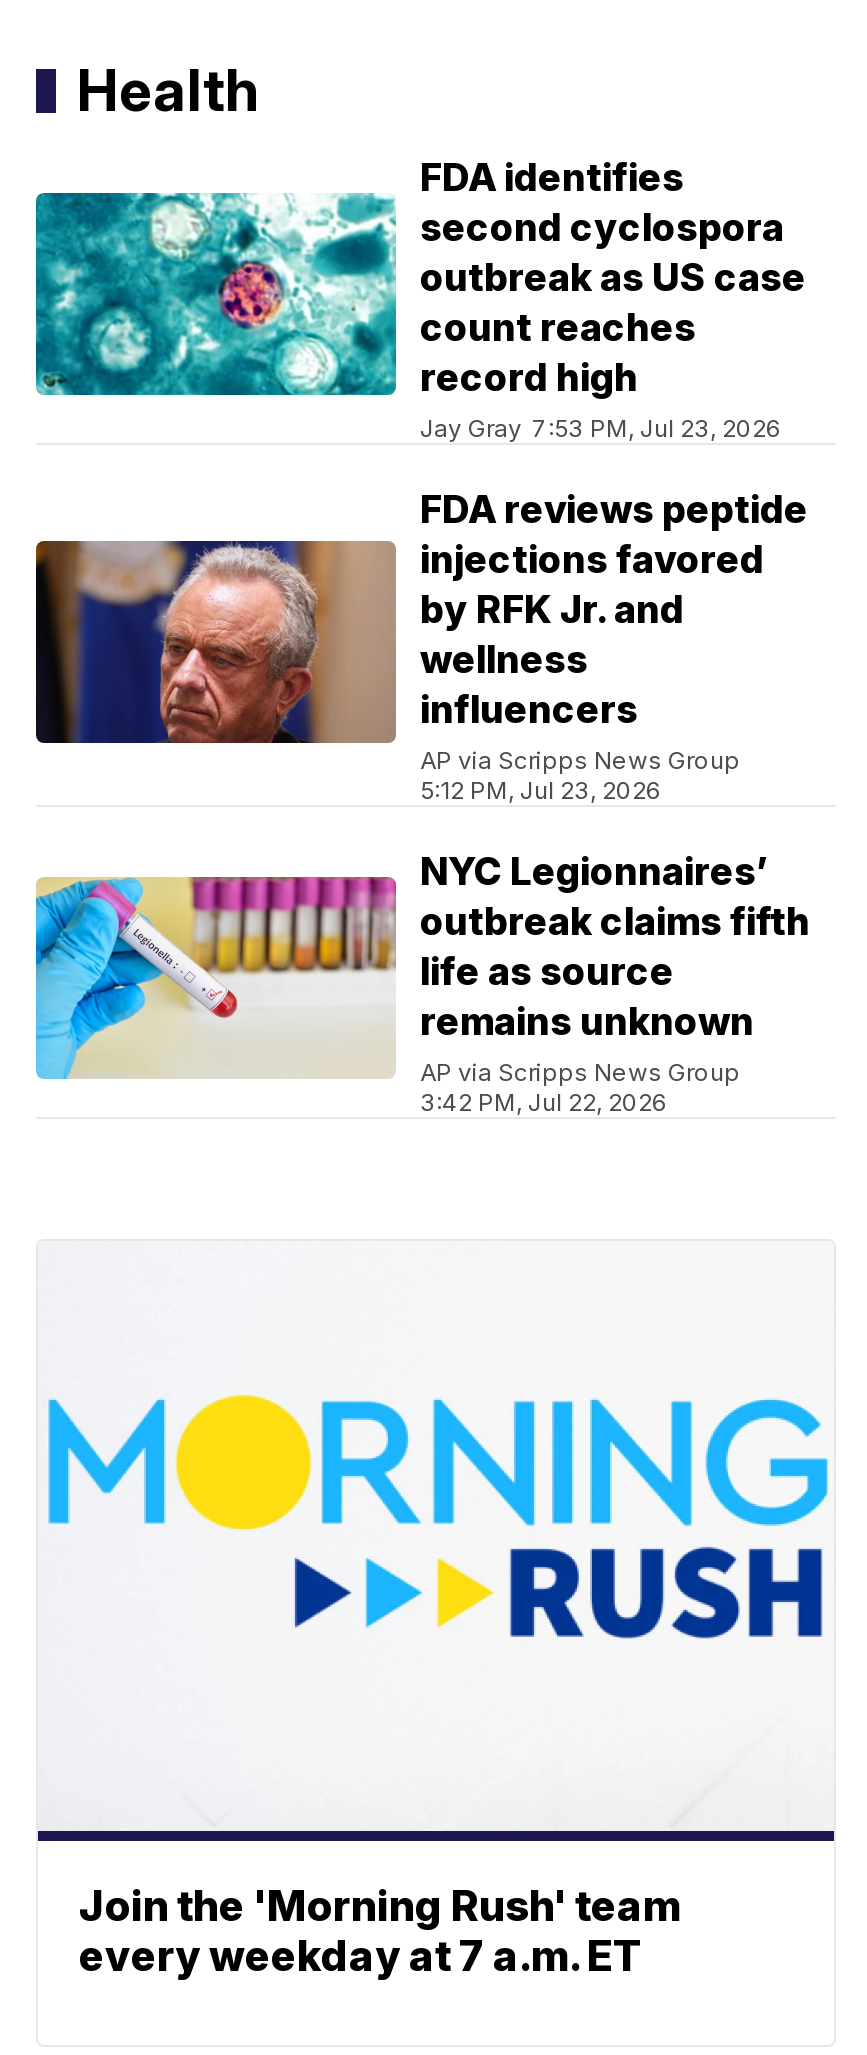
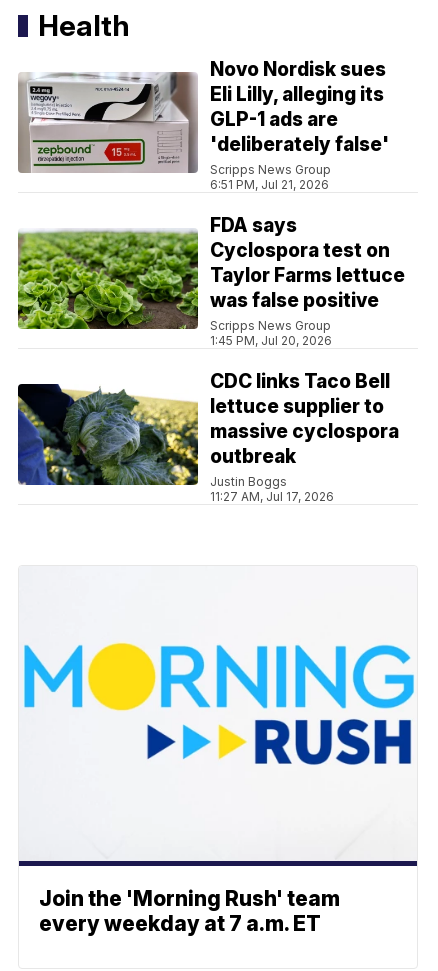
- [image]
- FDA identifies
- second cyclospora
- outbreak as US case
- count reaches
- record high
- Jay Gray 7:53 PM, Jul 23, 2026
+ [image]
+ Novo Nordisk sues
+ Eli Lilly, alleging its
+ GLP-1 ads are
+ 'deliberately false'
+ Scripps News Group
+ 6:51 PM, Jul 21, 2026

- [image]
- FDA reviews peptide
- injections favored
- by RFK Jr. and
- wellness
- influencers
- AP via Scripps News Group
- 5:12 PM, Jul 23, 2026
+ [image]
+ FDA says
+ Cyclospora test on
+ Taylor Farms lettuce
+ was false positive
+ Scripps News Group
+ 1:45 PM, Jul 20, 2026

- [image]
- NYC Legionnaires’
- outbreak claims fifth
- life as source
- remains unknown
- AP via Scripps News Group
- 3:42 PM, Jul 22, 2026
+ [image]
+ CDC links Taco Bell
+ lettuce supplier to
+ massive cyclospora
+ outbreak
+ Justin Boggs
+ 11:27 AM, Jul 17, 2026
